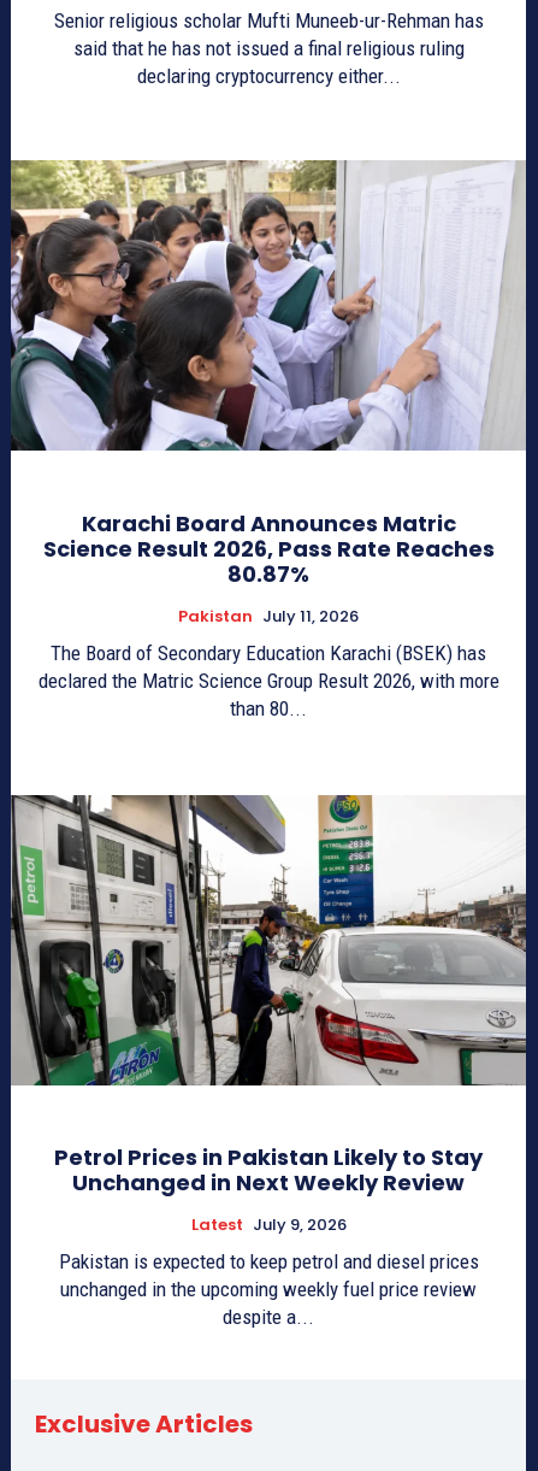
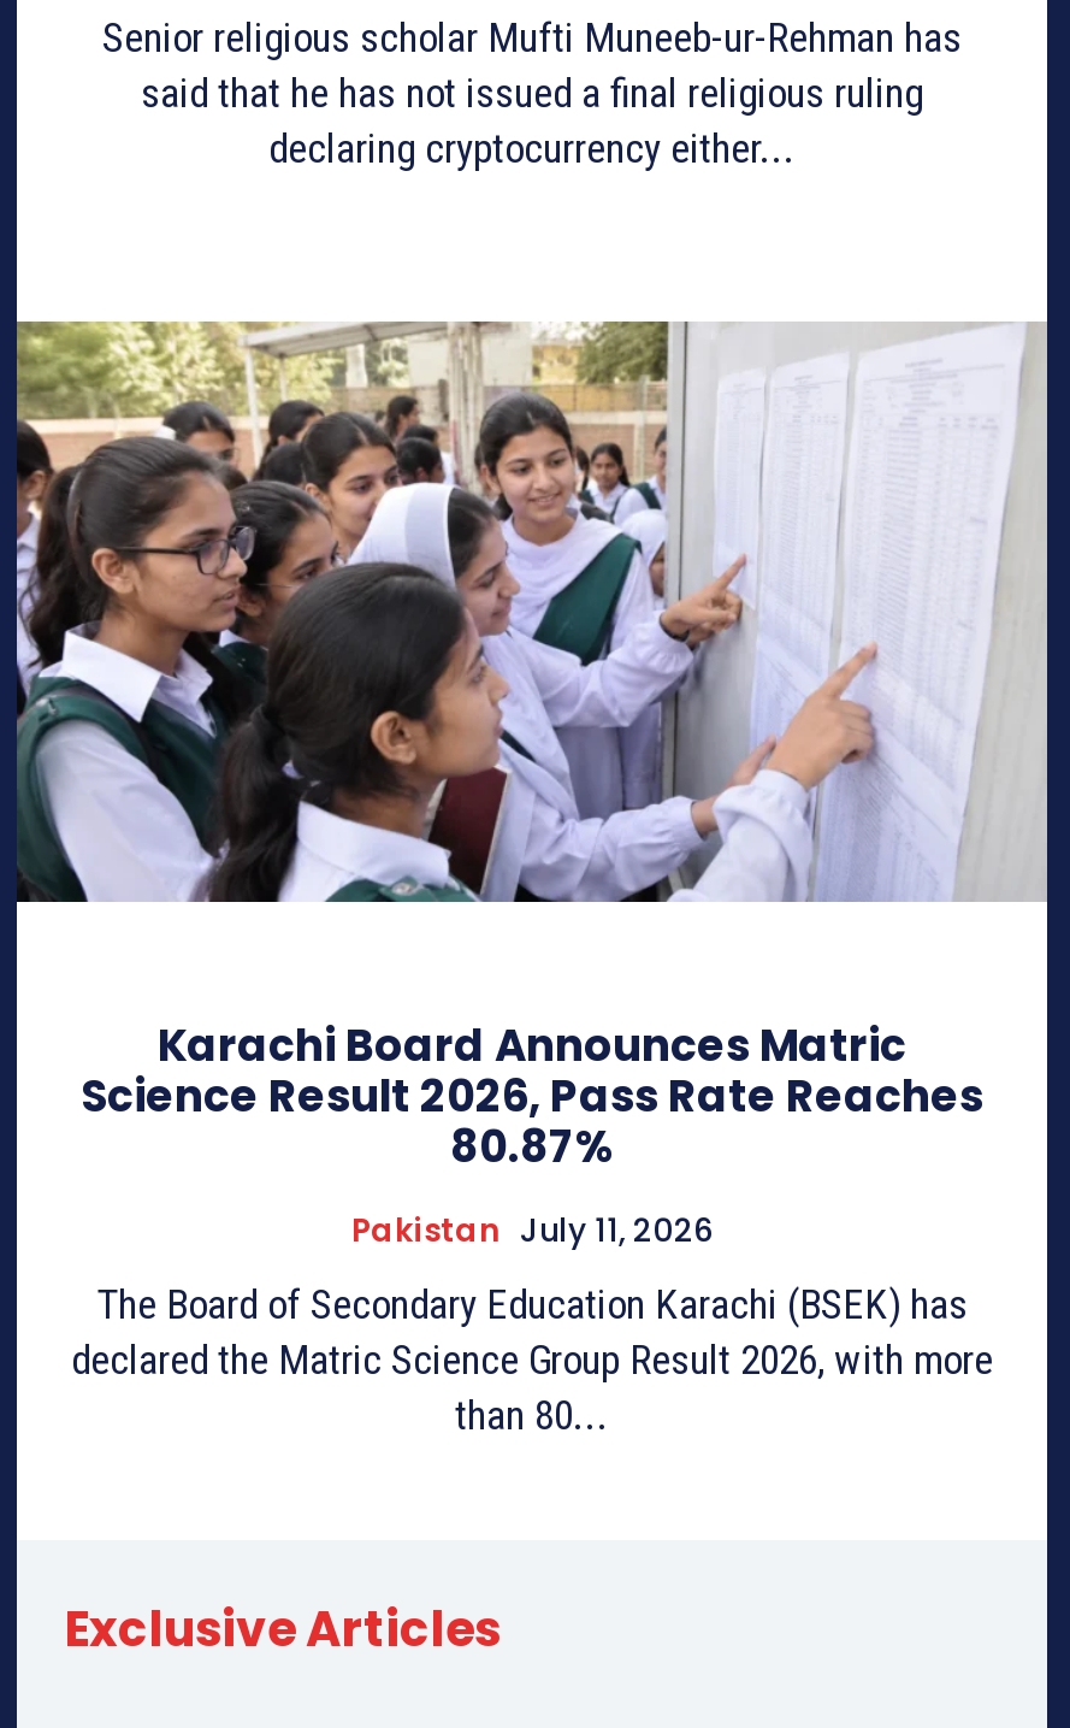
- [image]

- Petrol Prices in Pakistan Likely to Stay
- Unchanged in Next Weekly Review
- Latest July 9, 2026
- Pakistan is expected to keep petrol and diesel prices
- unchanged in the upcoming weekly fuel price review
- despite a...
